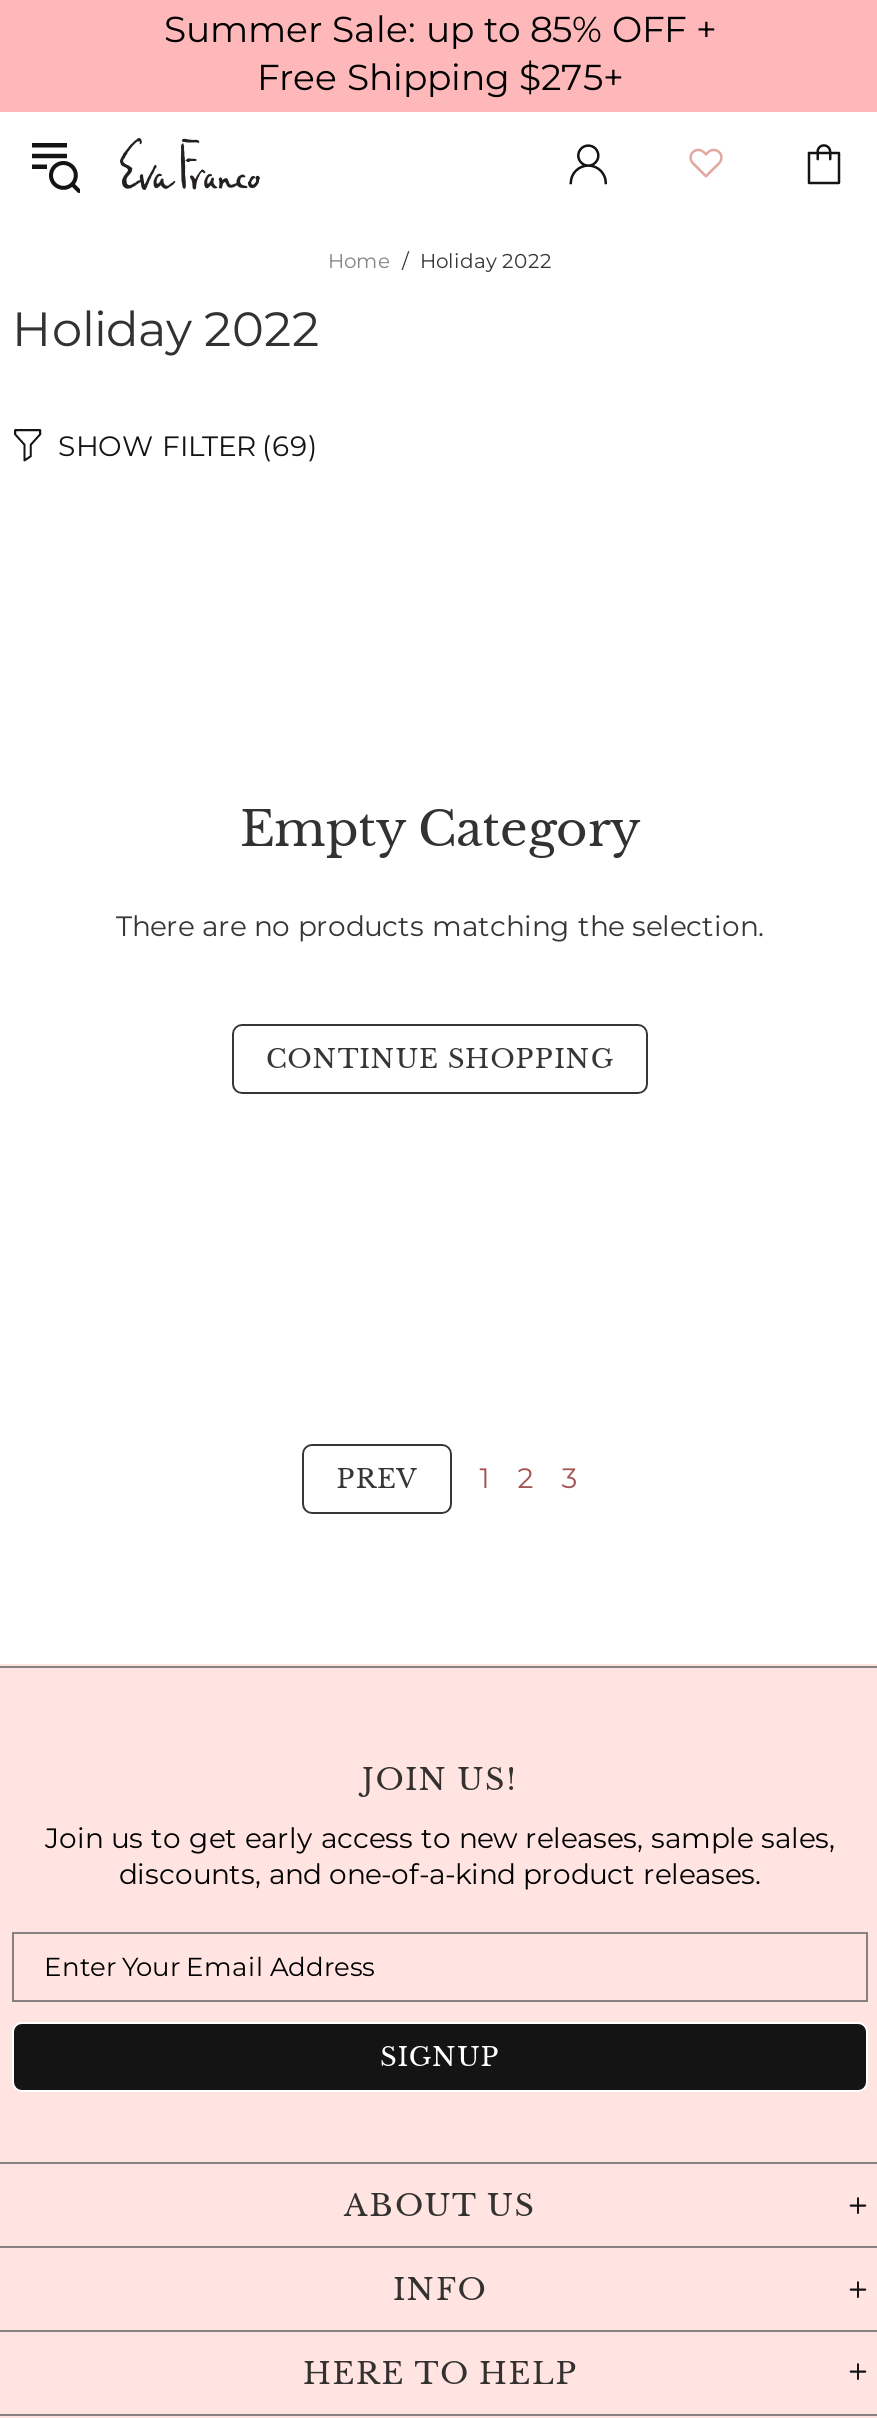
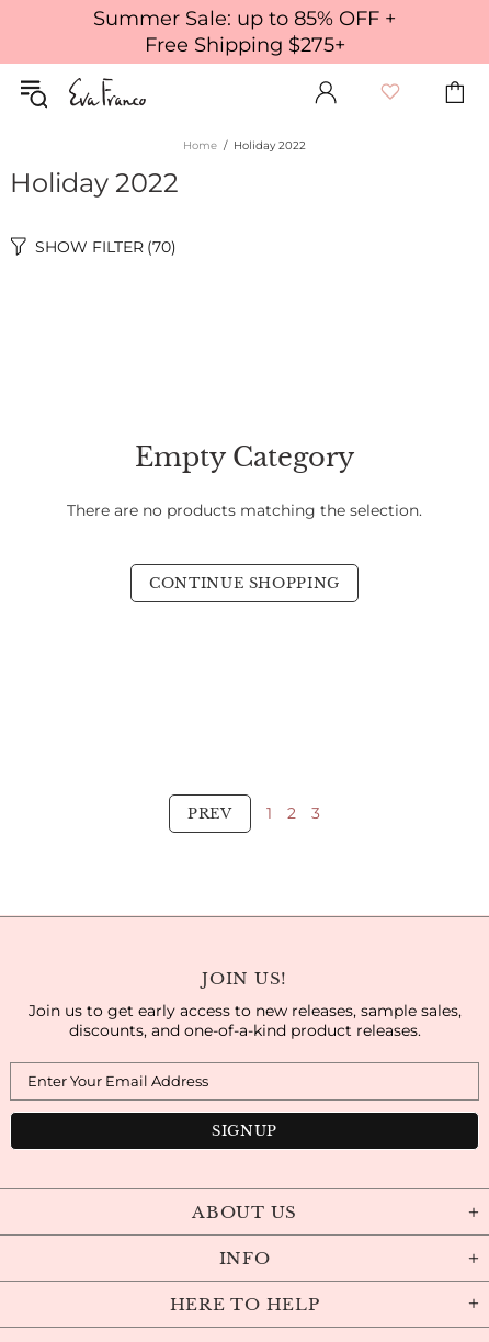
- SHOW FILTER (69)
+ SHOW FILTER (70)
